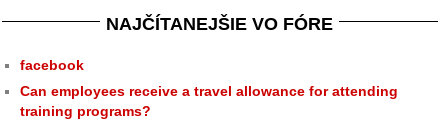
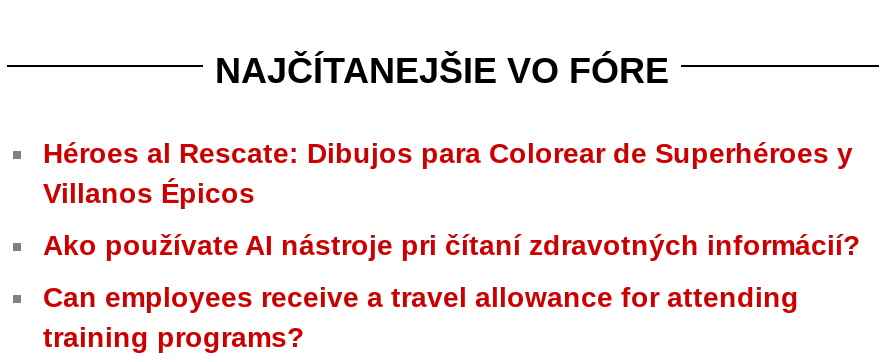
- facebook
+ Héroes al Rescate: Dibujos para Colorear de Superhéroes y
+ Villanos Épicos
+ Ako používate AI nástroje pri čítaní zdravotných informácií?
